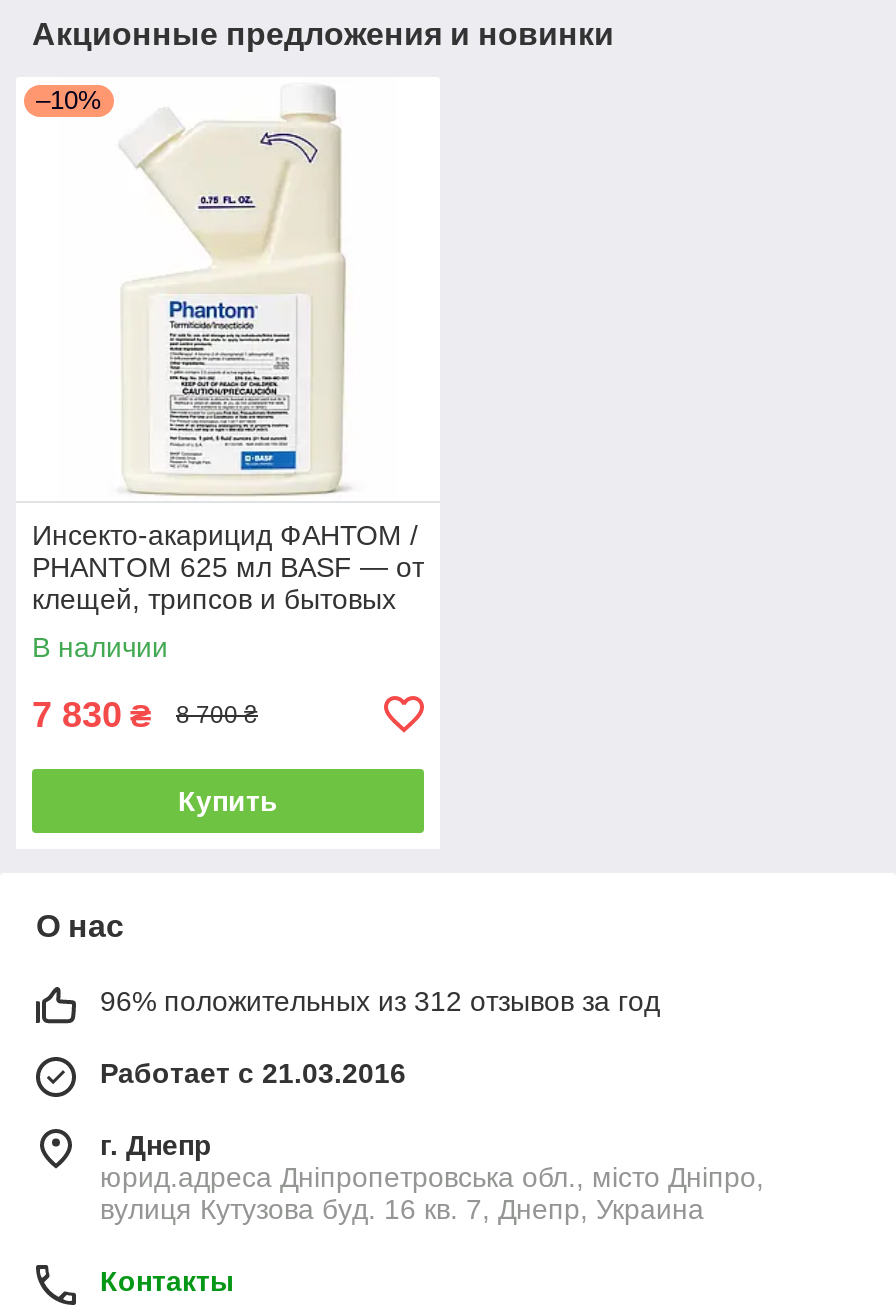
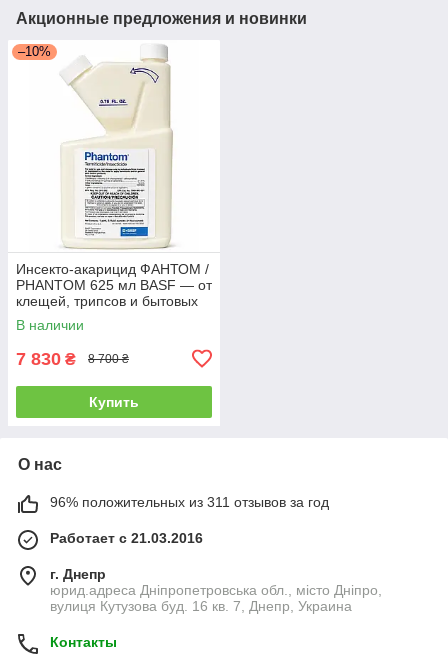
- 96% положительных из 312 отзывов за год
+ 96% положительных из 311 отзывов за год
